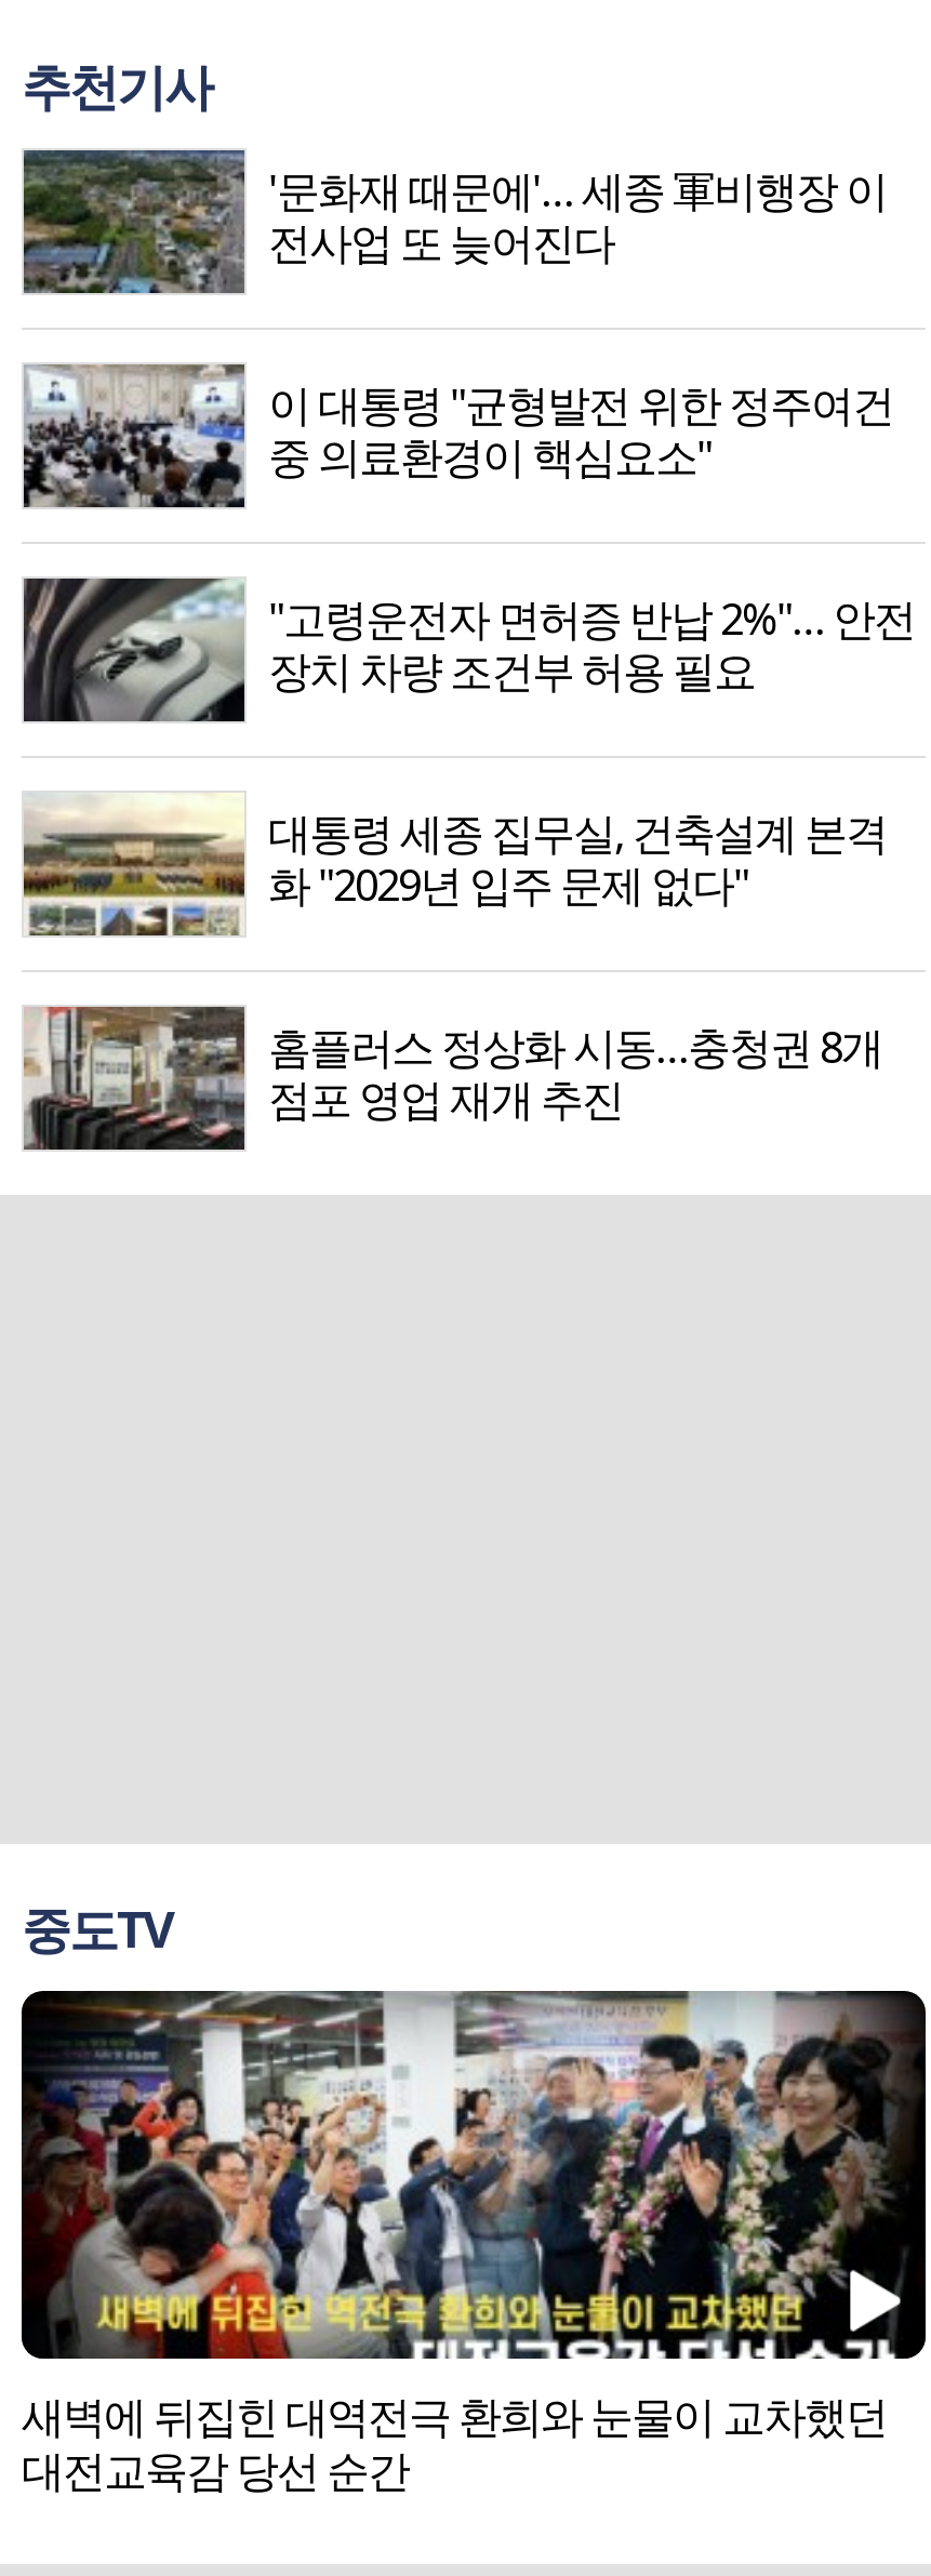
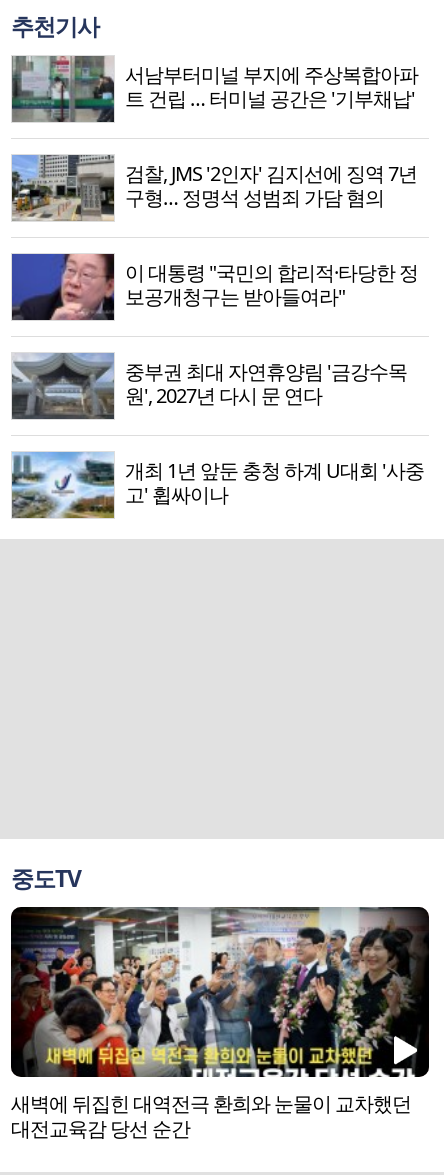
- [image]
- '문화재 때문에'… 세종 軍비행장 이
- 전사업 또 늦어진다
+ [image]
+ 서남부터미널 부지에 주상복합아파
+ 트 건립 … 터미널 공간은 '기부채납'

- [image]
- 이 대통령 "균형발전 위한 정주여건
- 중 의료환경이 핵심요소"
+ [image]
+ 검찰, JMS '2인자' 김지선에 징역 7년
+ 구형… 정명석 성범죄 가담 혐의

- [image]
- "고령운전자 면허증 반납 2%"… 안전
- 장치 차량 조건부 허용 필요
+ [image]
+ 이 대통령 "국민의 합리적·타당한 정
+ 보공개청구는 받아들여라"

- [image]
- 대통령 세종 집무실, 건축설계 본격
- 화 "2029년 입주 문제 없다"
+ [image]
+ 중부권 최대 자연휴양림 '금강수목
+ 원', 2027년 다시 문 연다

- [image]
- 홈플러스 정상화 시동…충청권 8개
- 점포 영업 재개 추진
+ [image]
+ 개최 1년 앞둔 충청 하계 U대회 '사중
+ 고' 휩싸이나
